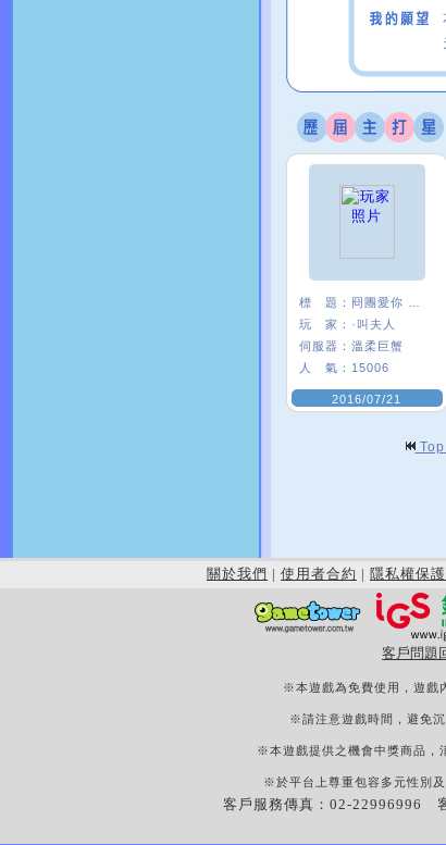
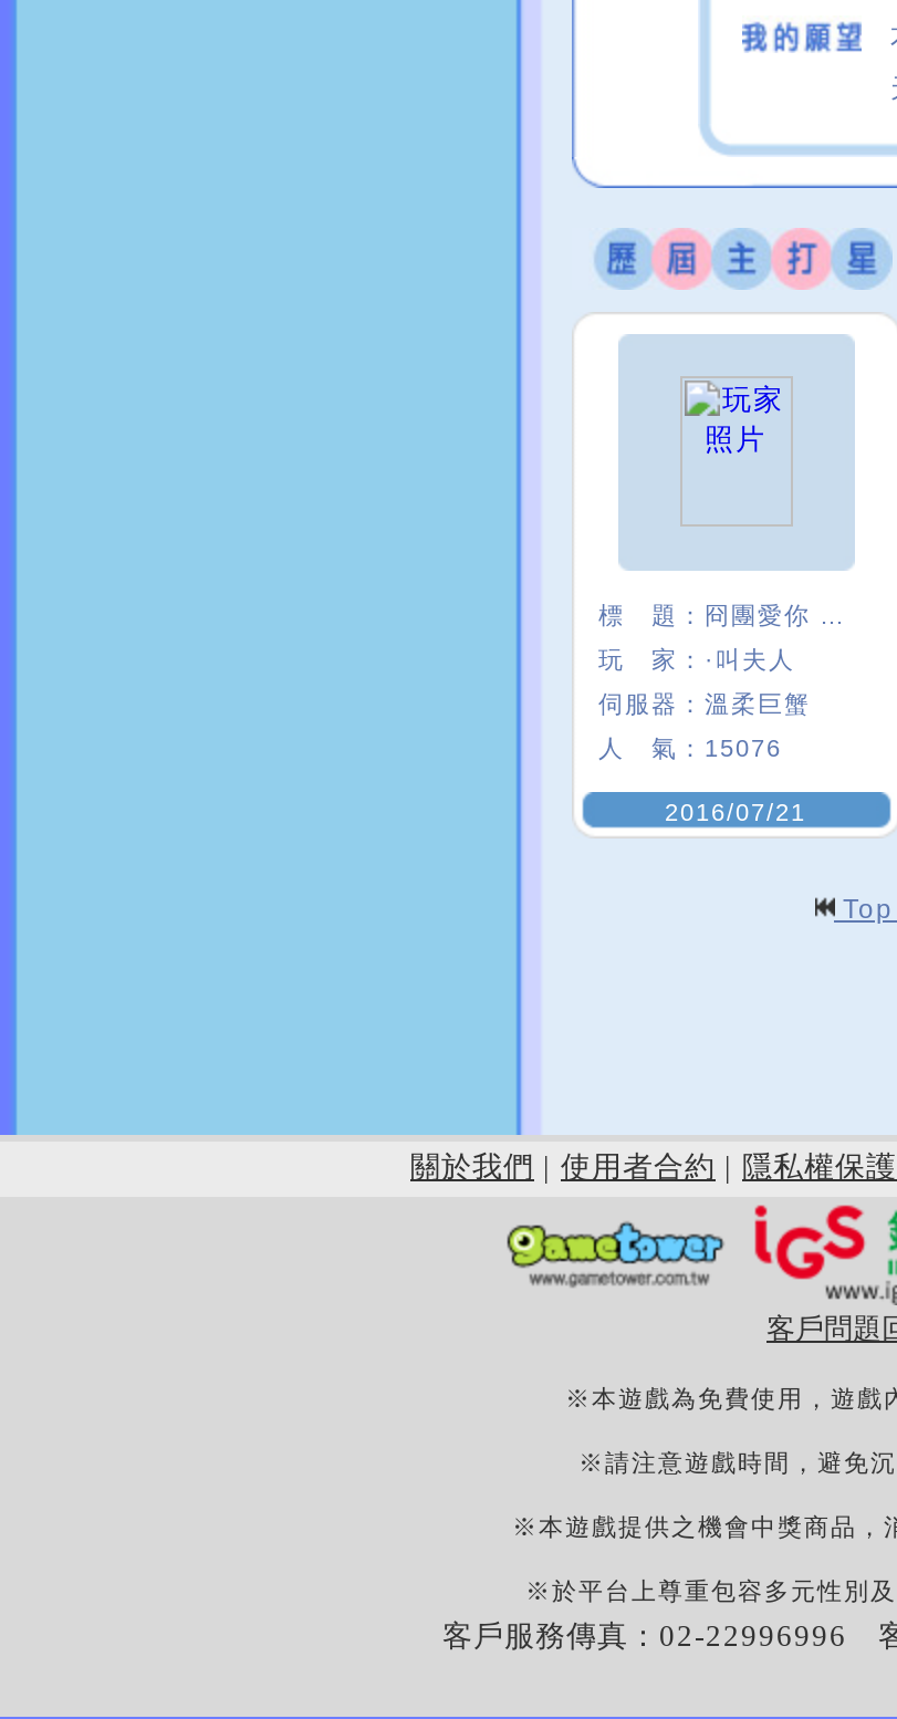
- 人 氣：15006
+ 人 氣：15076
